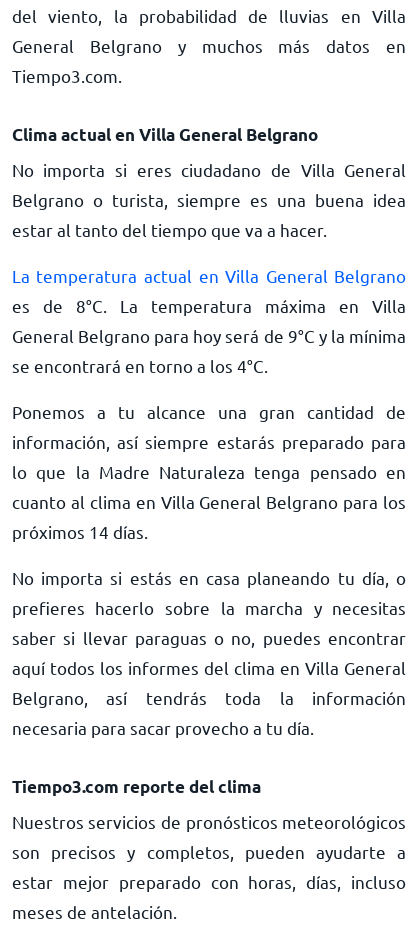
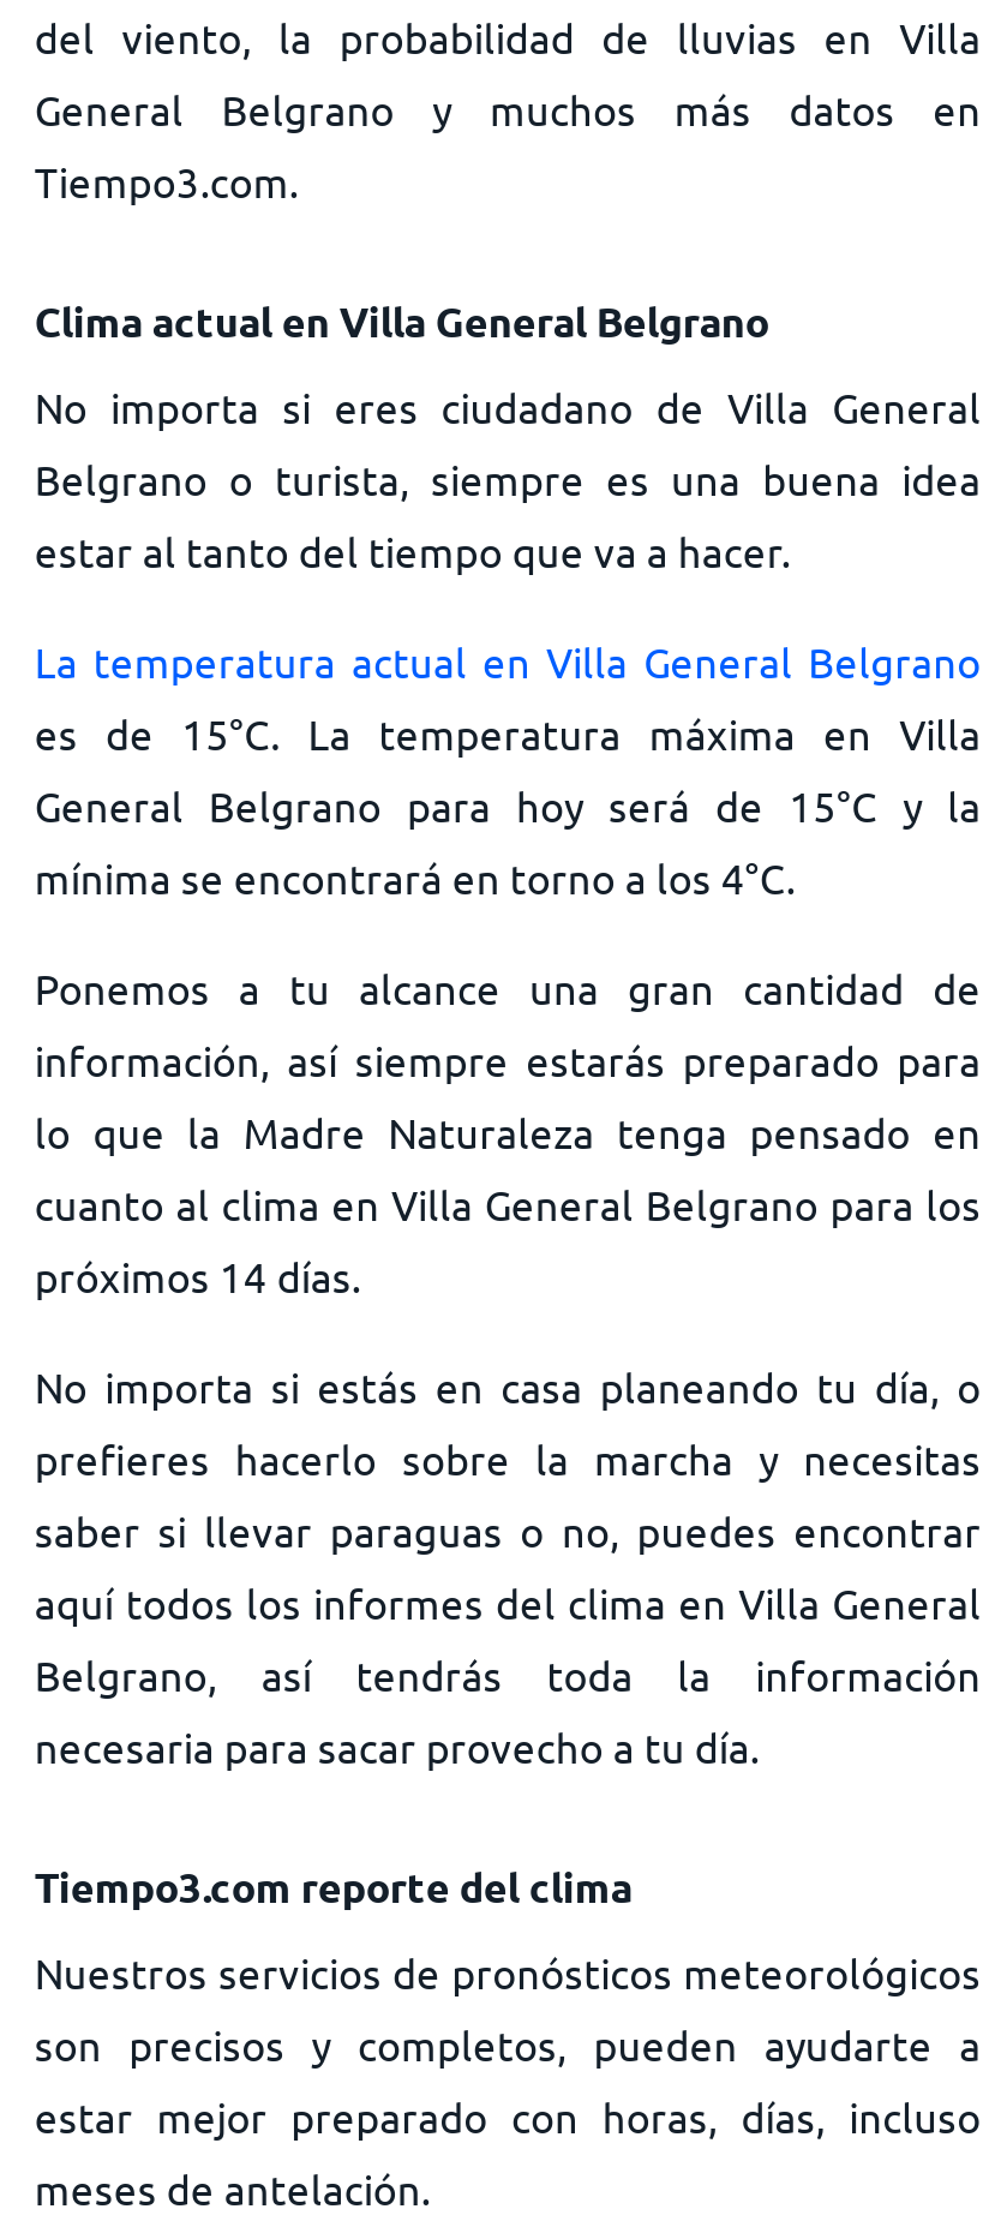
- es de 8°C. La temperatura máxima en Villa
- General Belgrano para hoy será de 9°C y la mínima
- se encontrará en torno a los 4°C.
+ es de 15°C. La temperatura máxima en Villa
+ General Belgrano para hoy será de 15°C y la
+ mínima se encontrará en torno a los 4°C.
